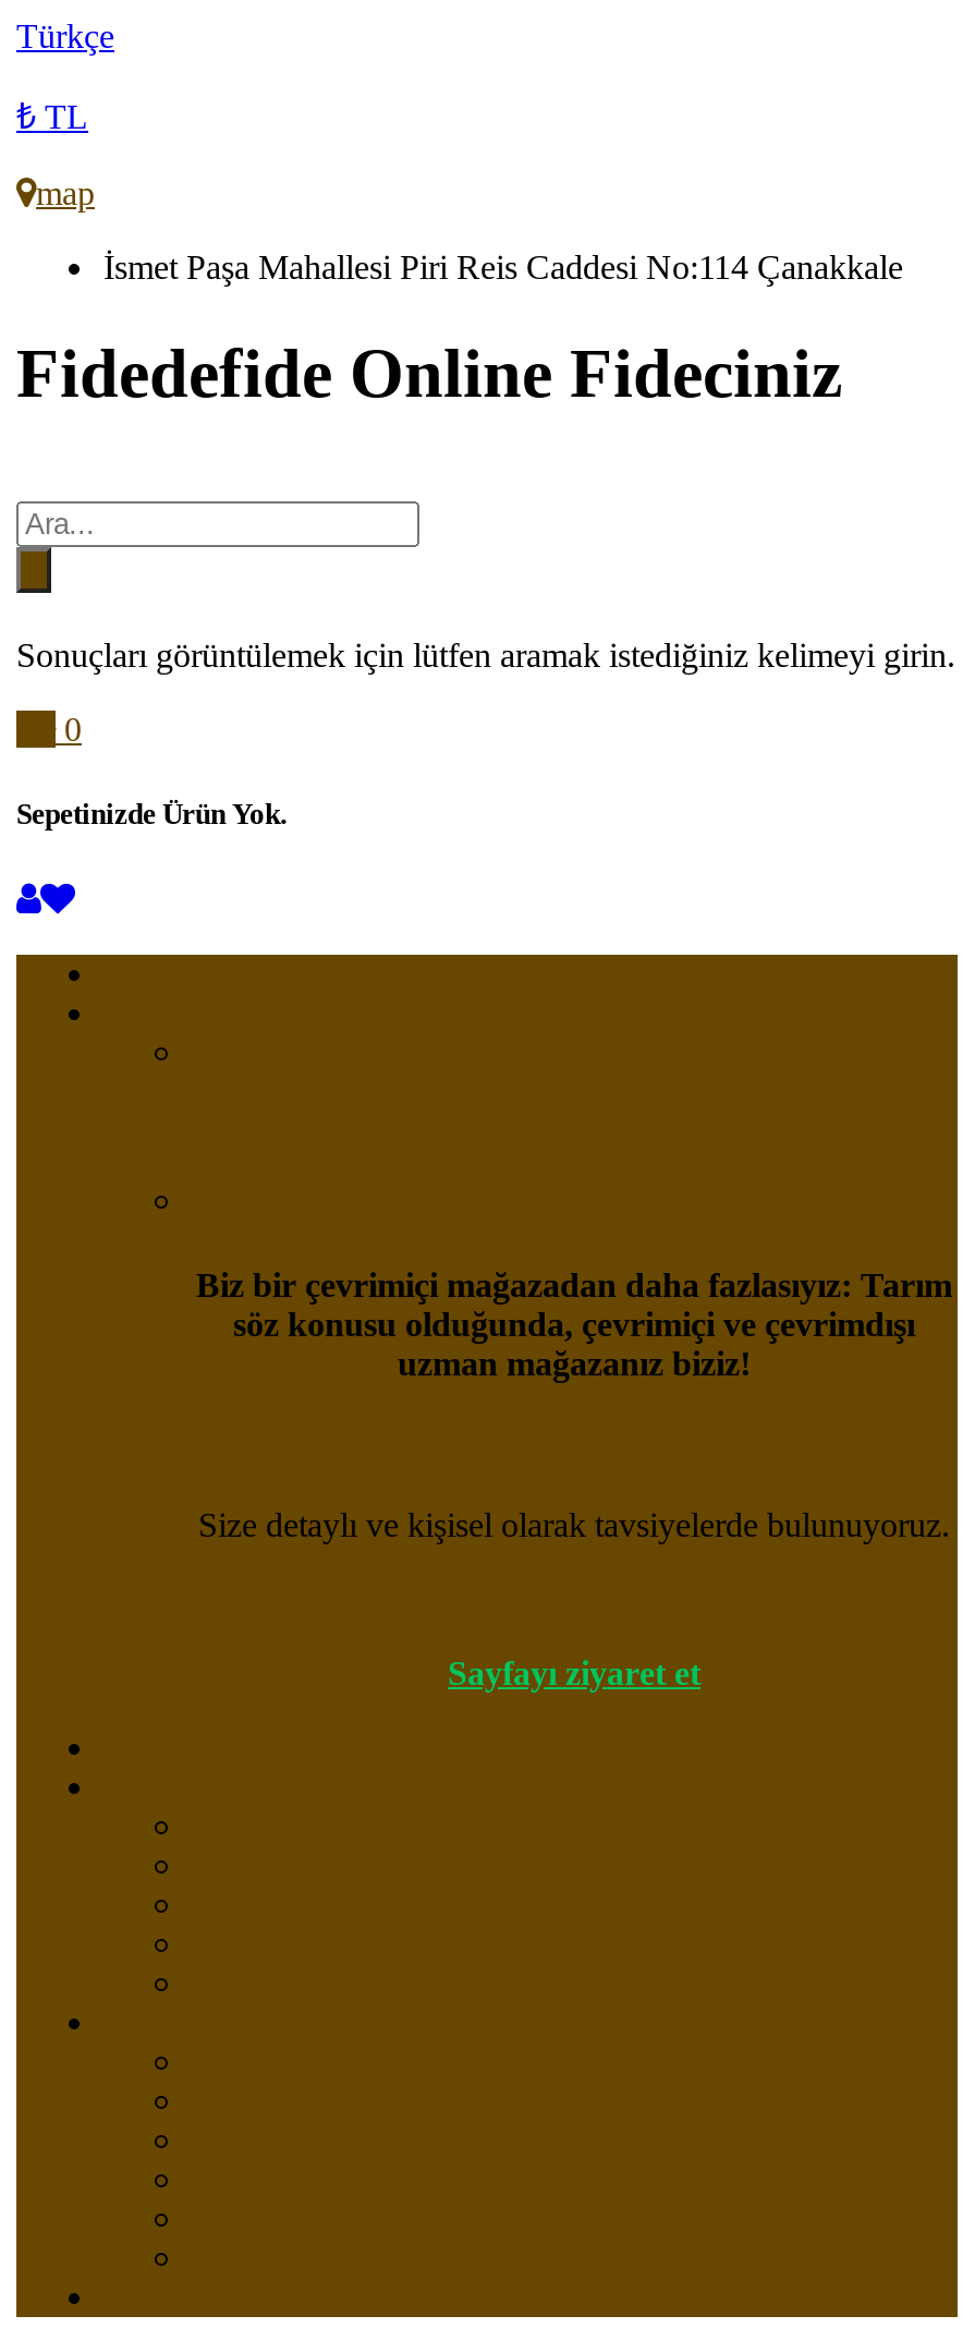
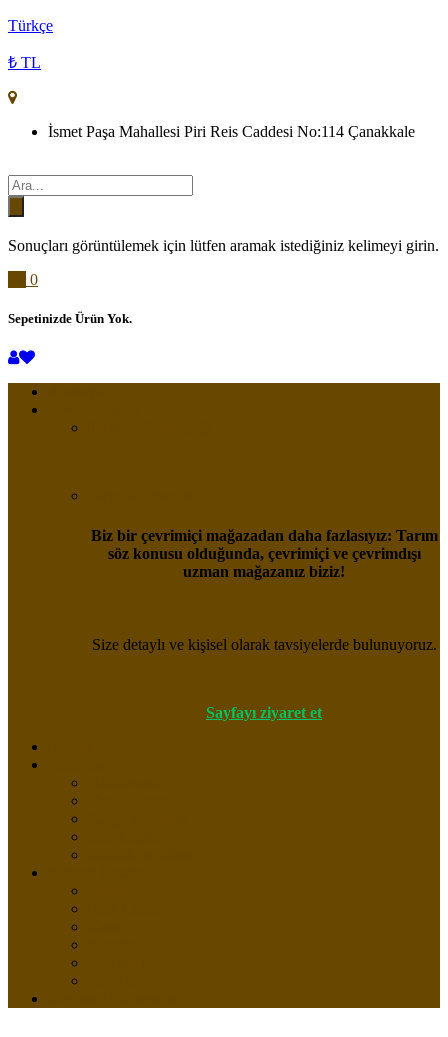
- map

- Fidedefide Online Fideciniz
